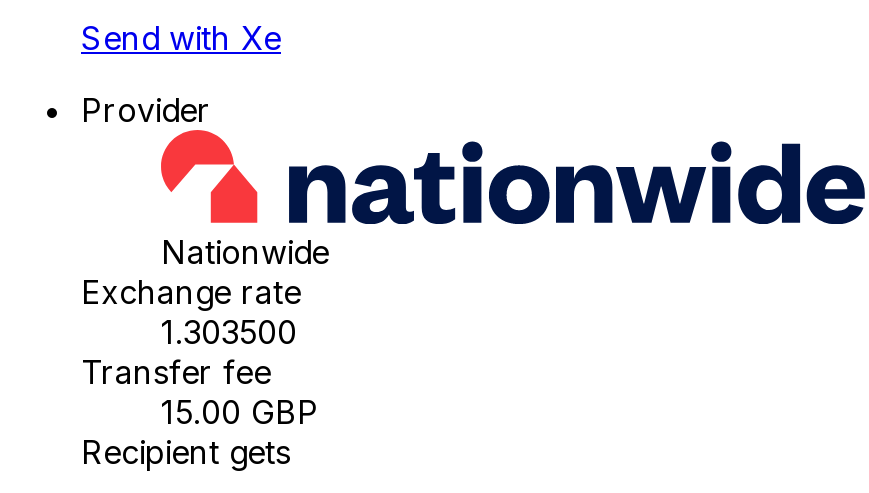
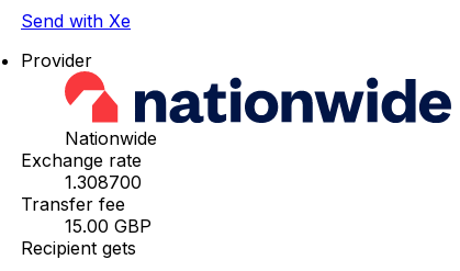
- 1.303500
+ 1.308700
